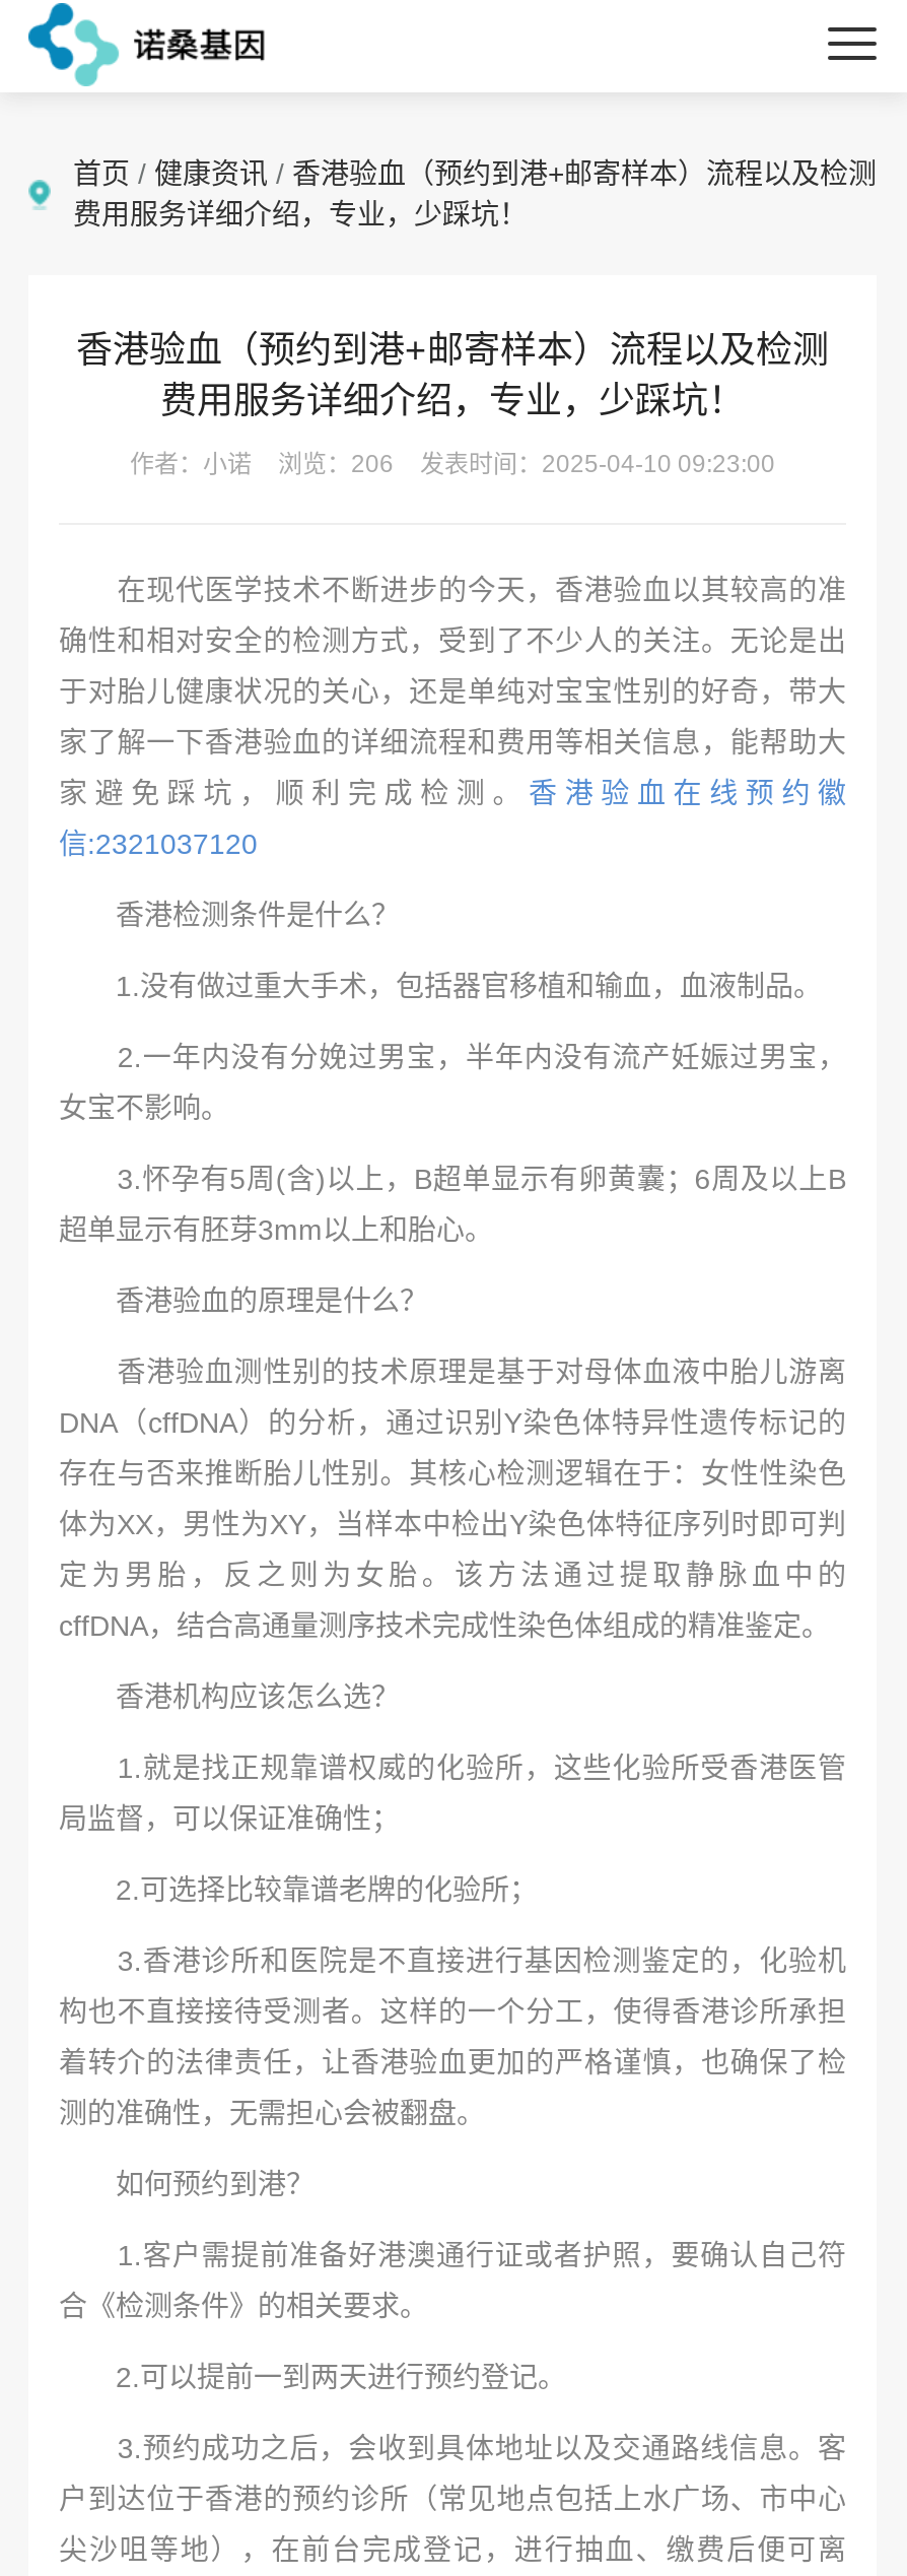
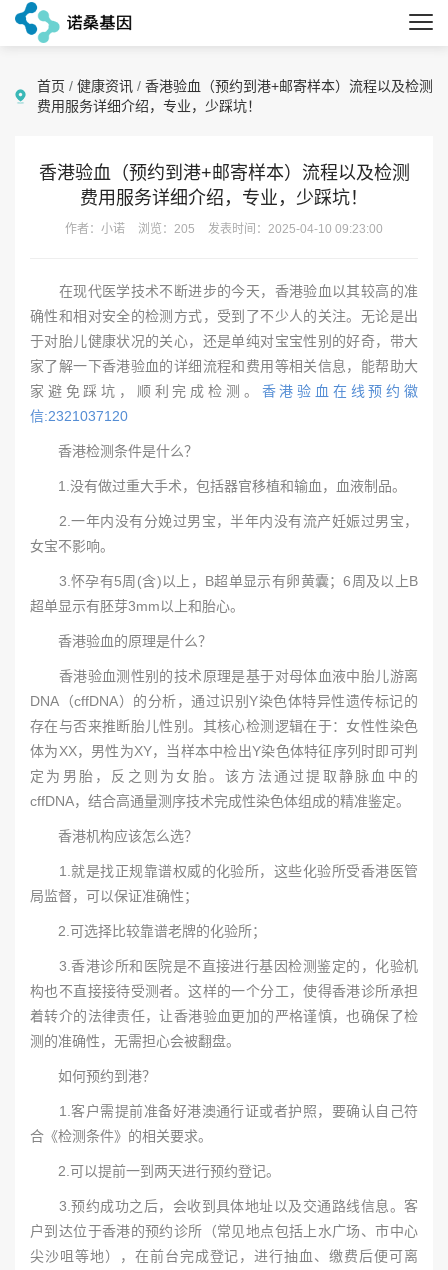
- 作者：小诺 浏览：206 发表时间：2025-04-10 09:23:00
+ 作者：小诺 浏览：205 发表时间：2025-04-10 09:23:00
